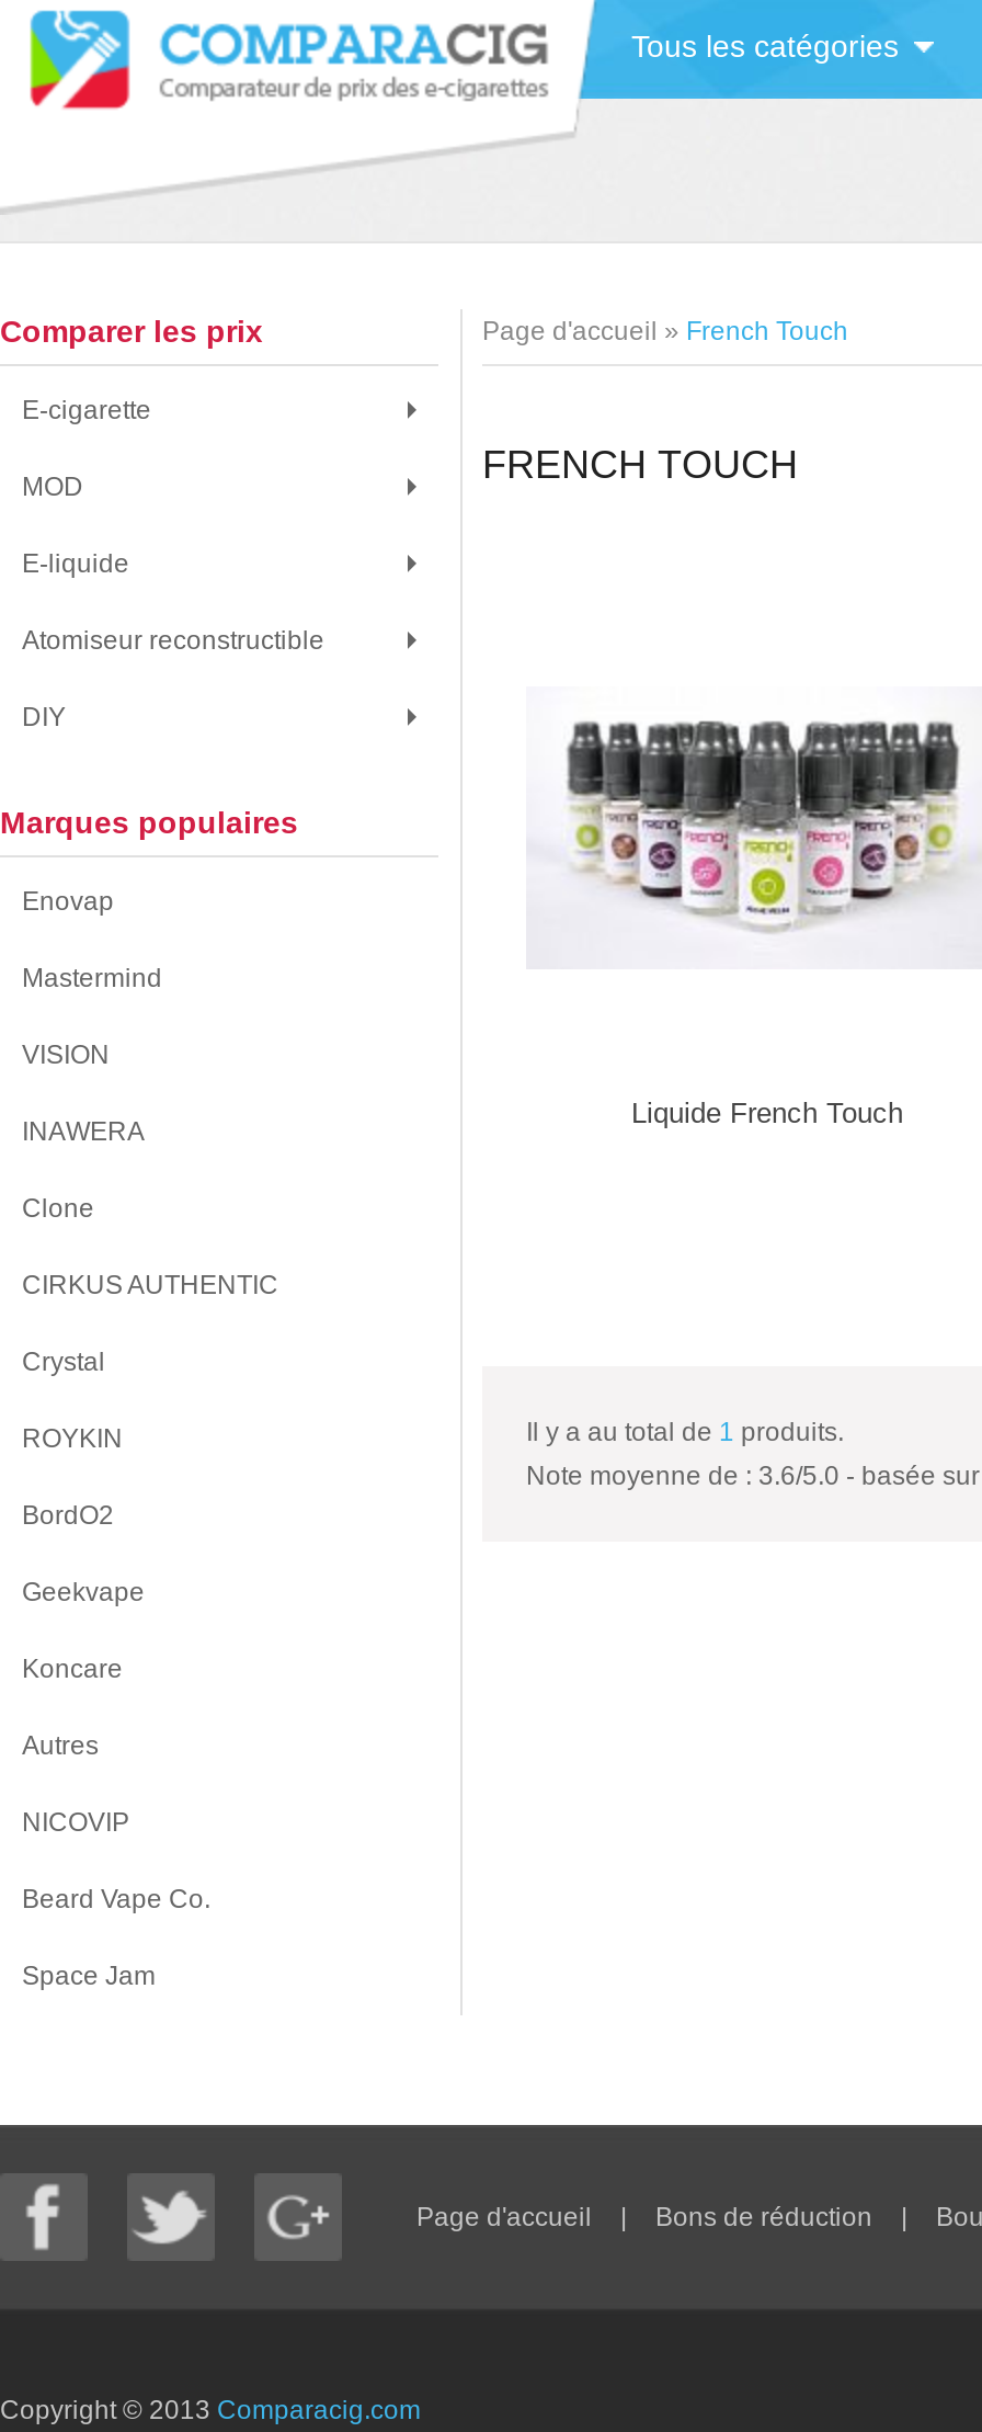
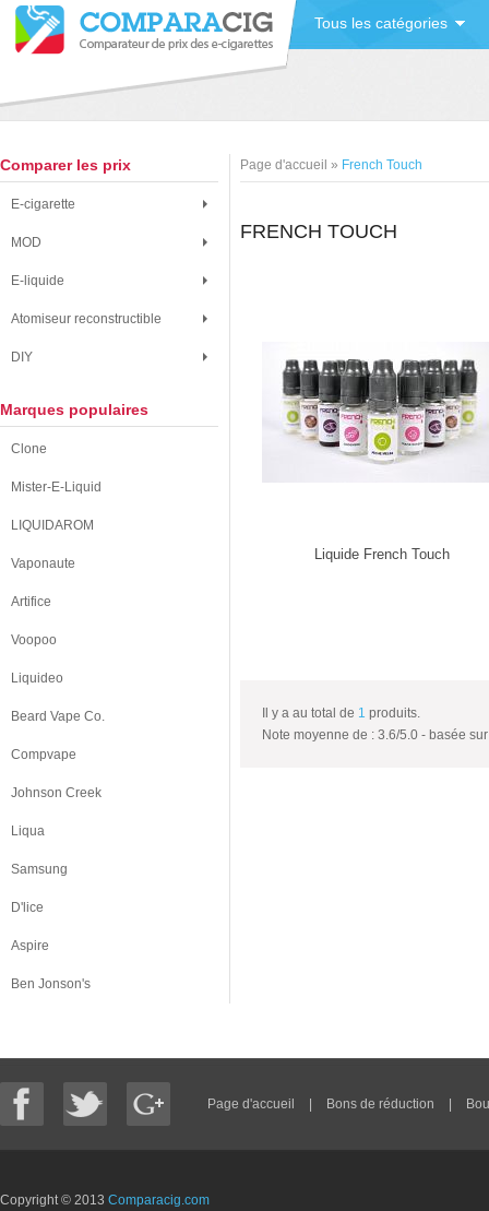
- Enovap
- Mastermind
- VISION
- INAWERA

moved up: Clone

- CIRKUS AUTHENTIC
- Crystal
- ROYKIN
- BordO2
- Geekvape
- Koncare
- Autres
- NICOVIP
+ Mister-E-Liquid
+ LIQUIDAROM
+ Vaponaute
+ Artifice
+ Voopoo
+ Liquideo

moved up: Beard Vape Co.

- Space Jam
+ Compvape
+ Johnson Creek
+ Liqua
+ Samsung
+ D'lice
+ Aspire
+ Ben Jonson's
